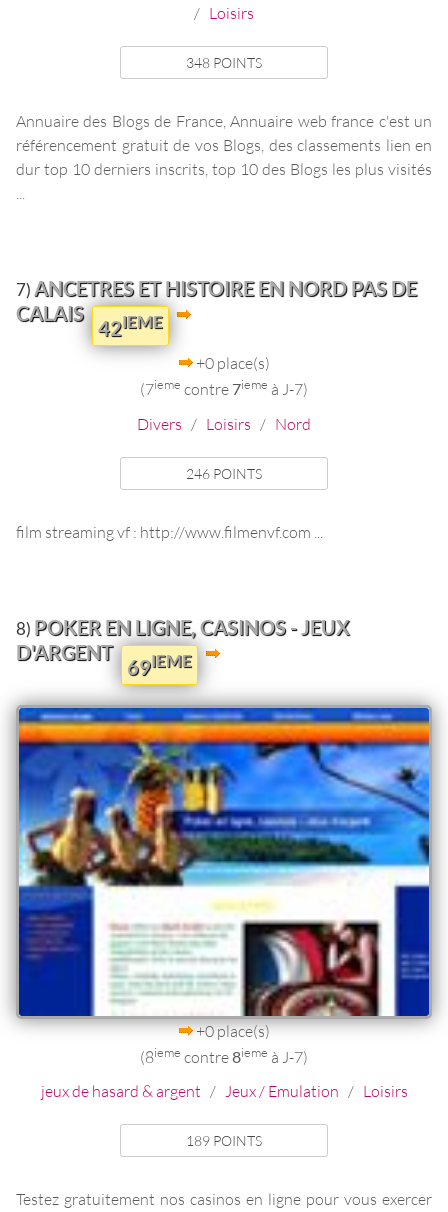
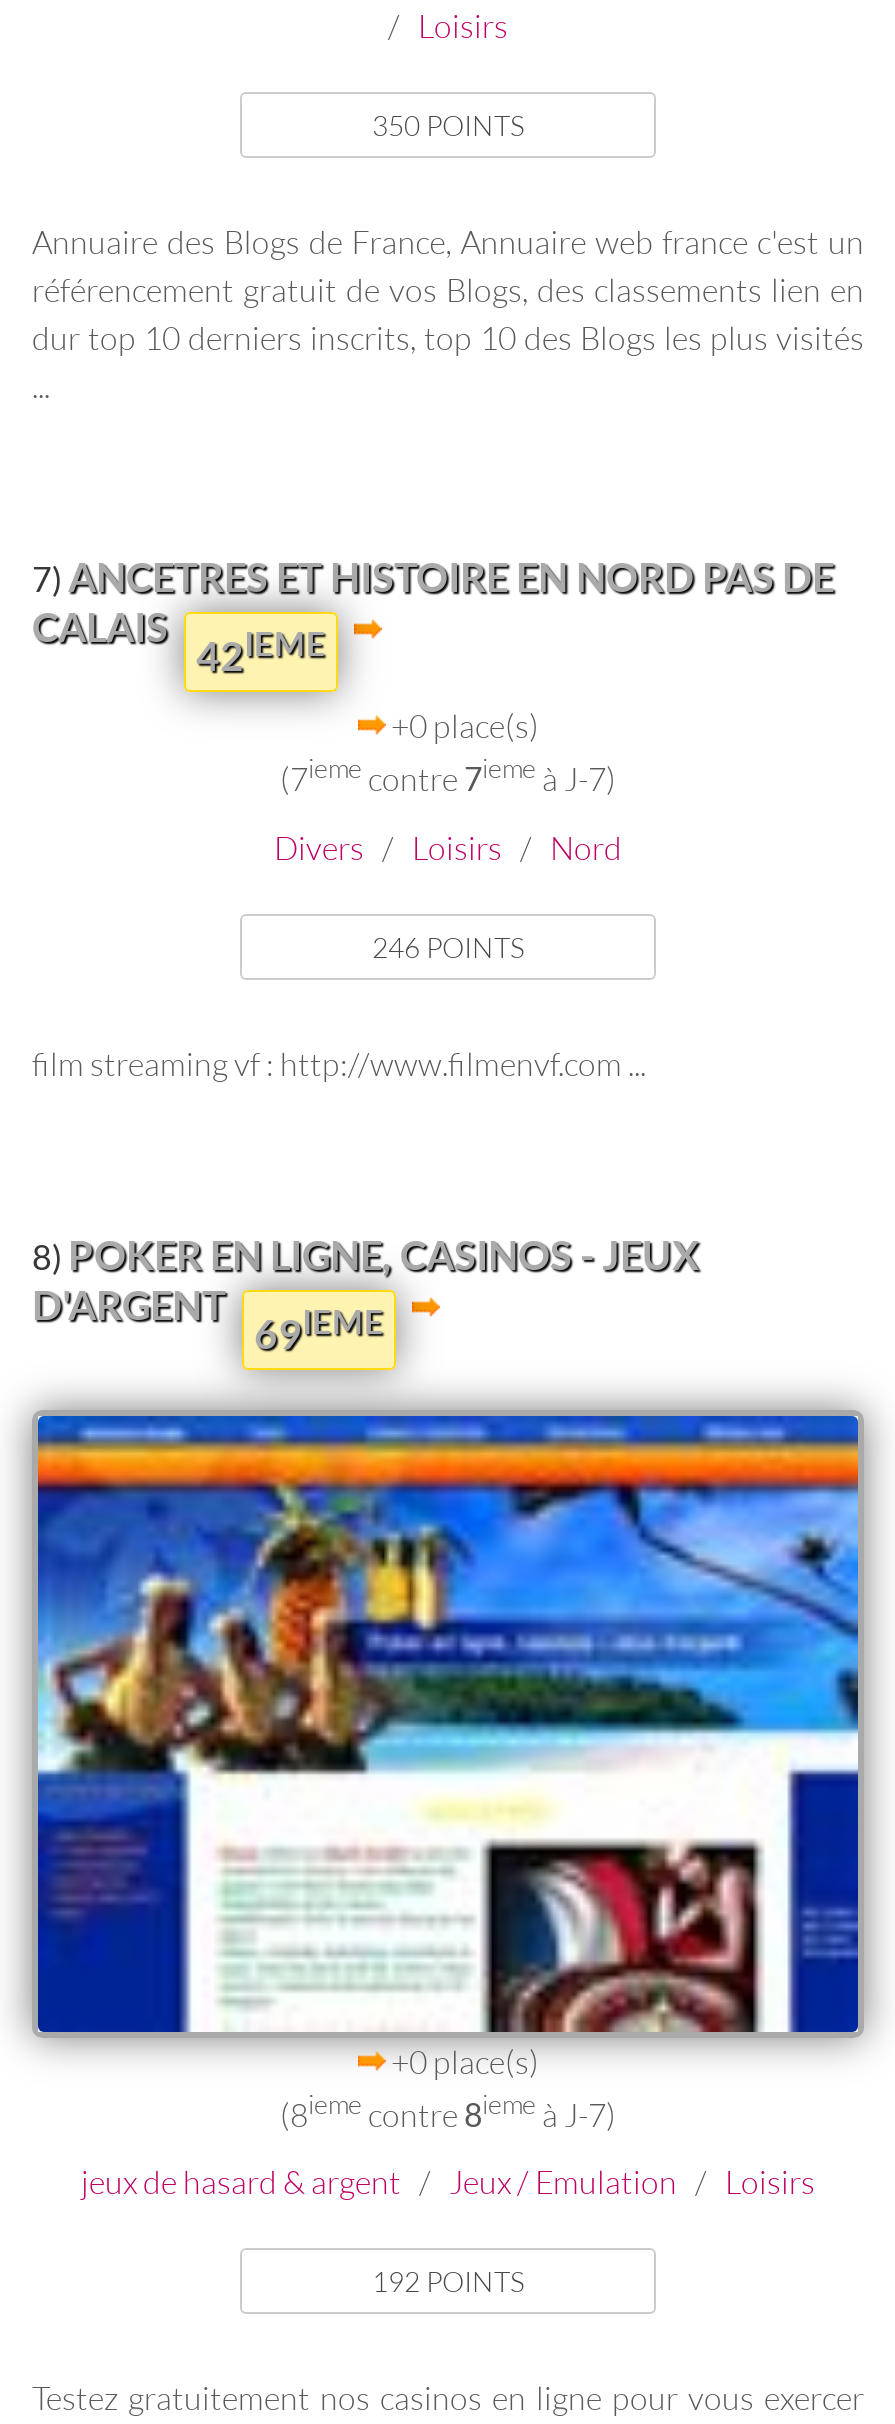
- 348 POINTS
+ 350 POINTS

- 189 POINTS
+ 192 POINTS
